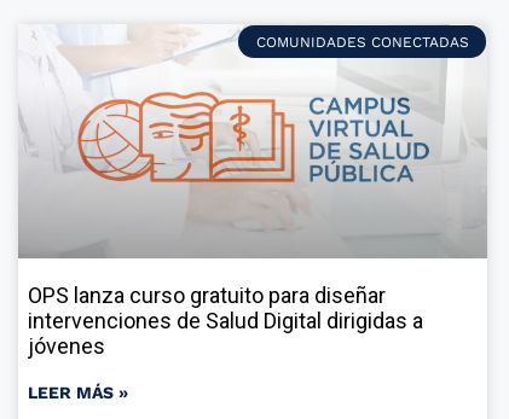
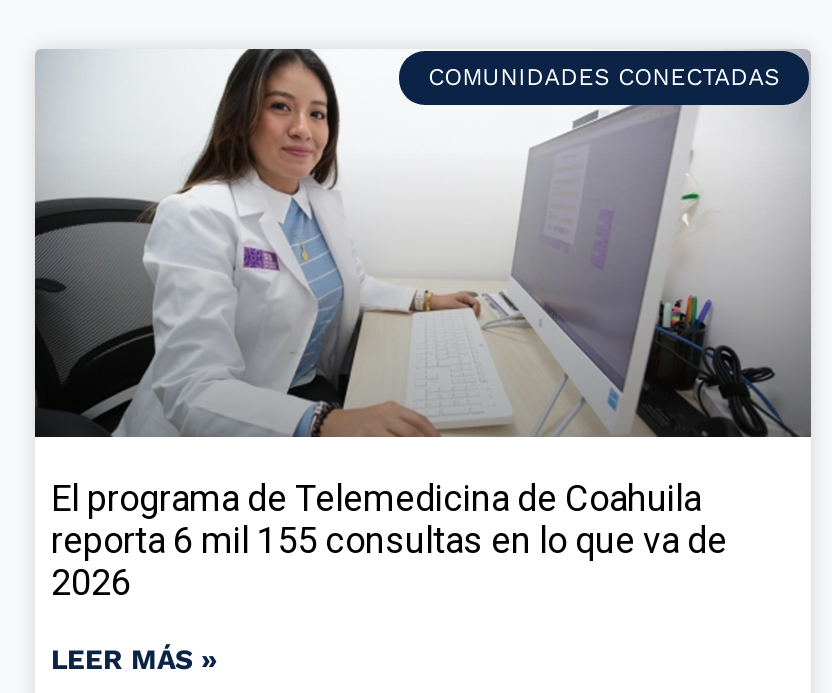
- [image]
- OPS lanza curso gratuito para diseñar
- intervenciones de Salud Digital dirigidas a
- jóvenes
+ [image]
+ El programa de Telemedicina de Coahuila
+ reporta 6 mil 155 consultas en lo que va de
+ 2026
